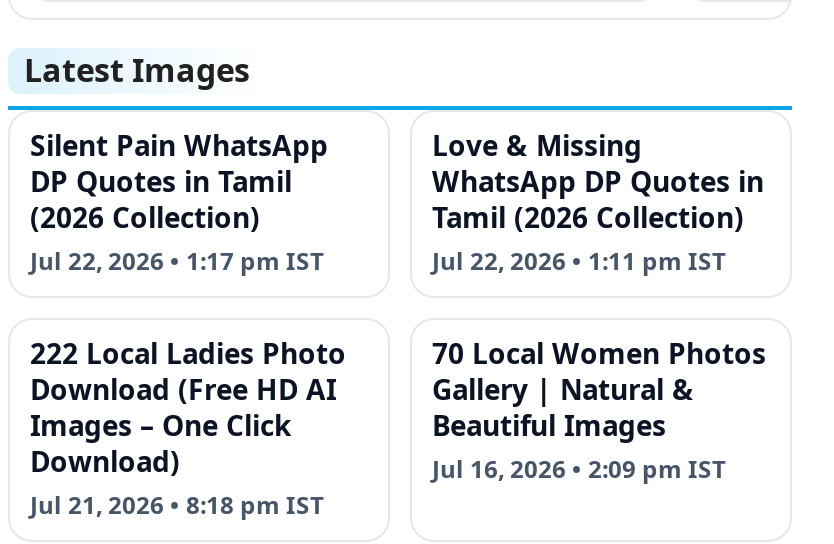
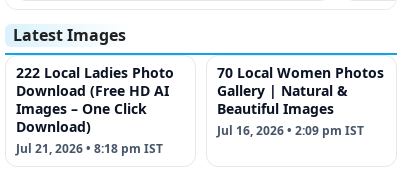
- Silent Pain WhatsApp
- DP Quotes in Tamil
- (2026 Collection)
- Jul 22, 2026 • 1:17 pm IST

- Love & Missing
- WhatsApp DP Quotes in
- Tamil (2026 Collection)
- Jul 22, 2026 • 1:11 pm IST
